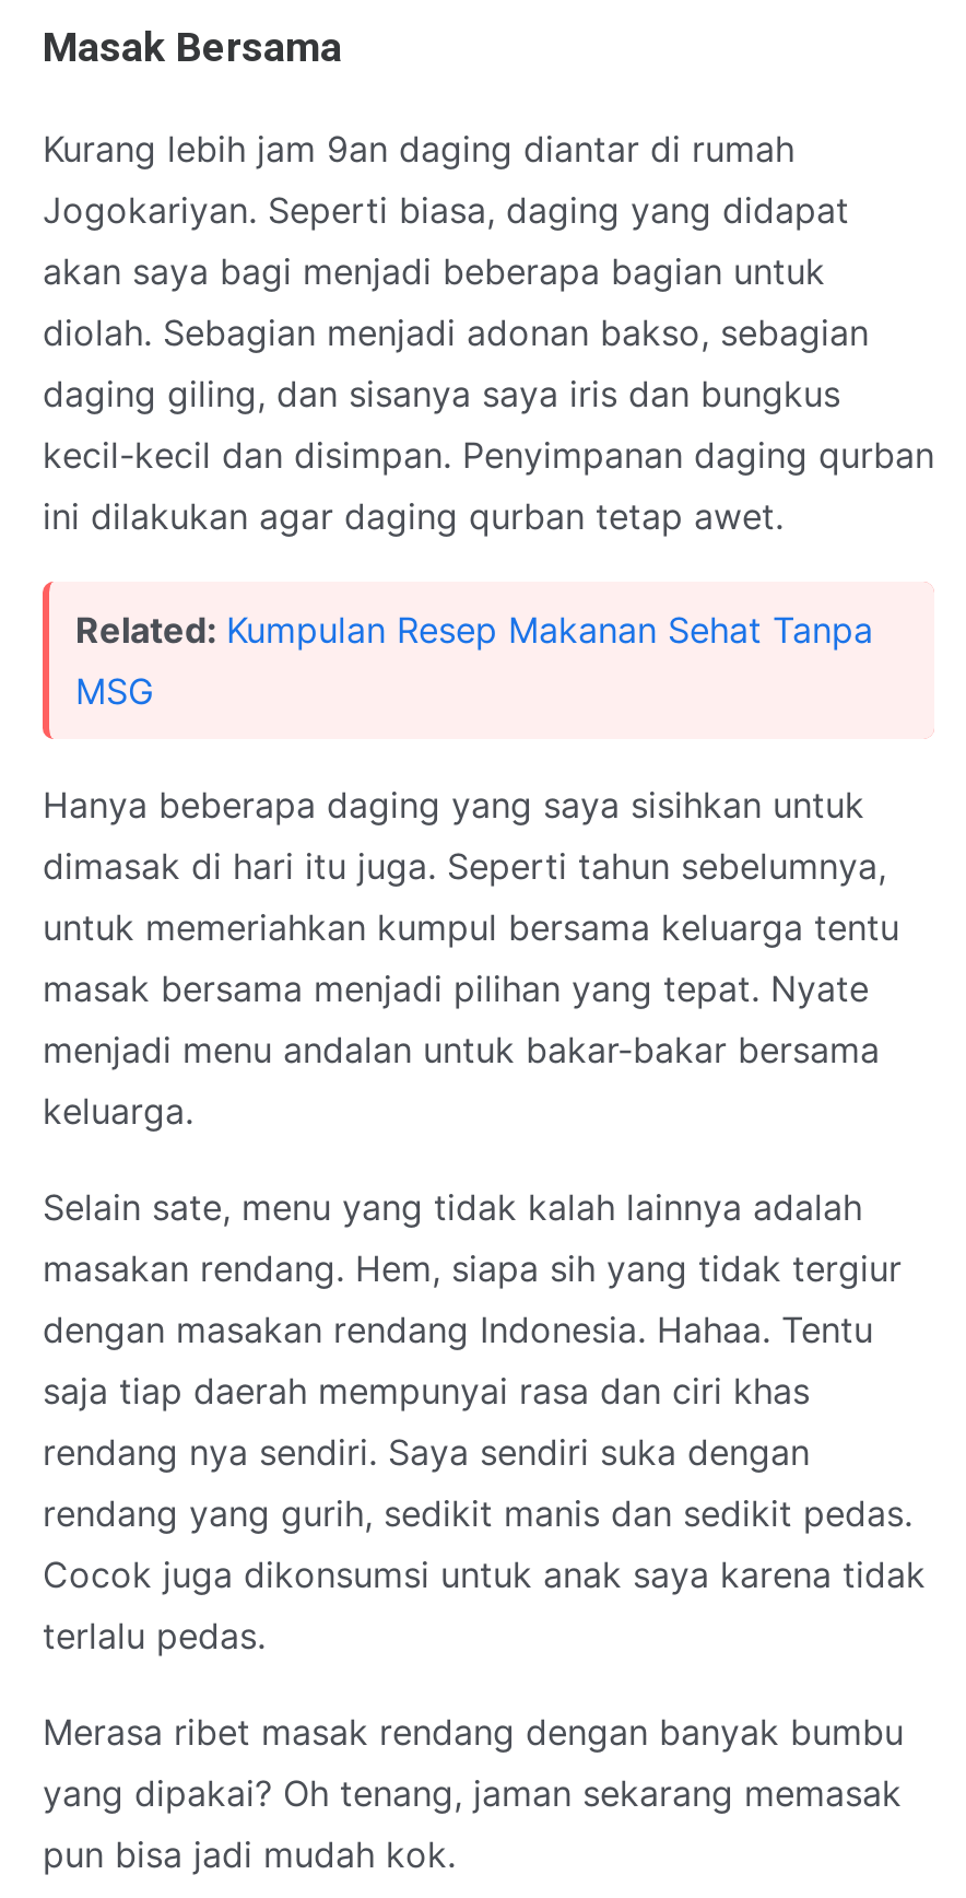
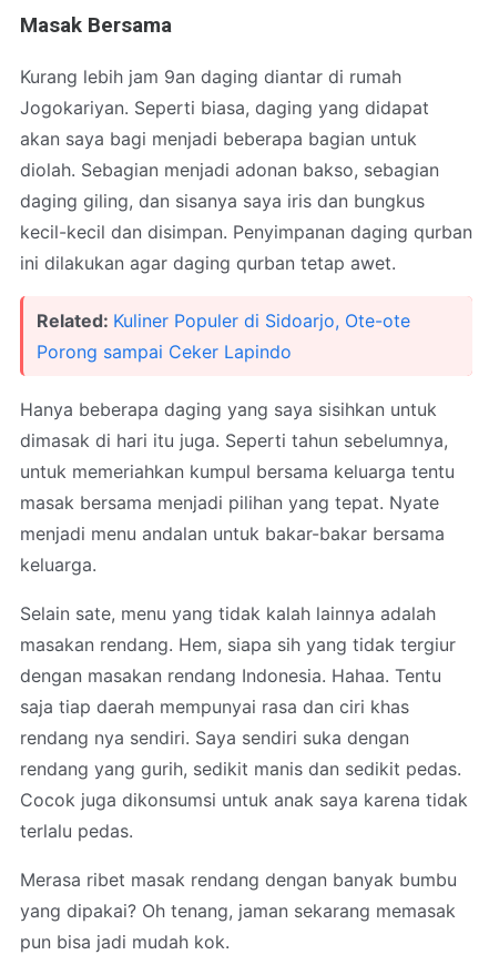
- Related: Kumpulan Resep Makanan Sehat Tanpa
- MSG
+ Related: Kuliner Populer di Sidoarjo, Ote-ote
+ Porong sampai Ceker Lapindo
